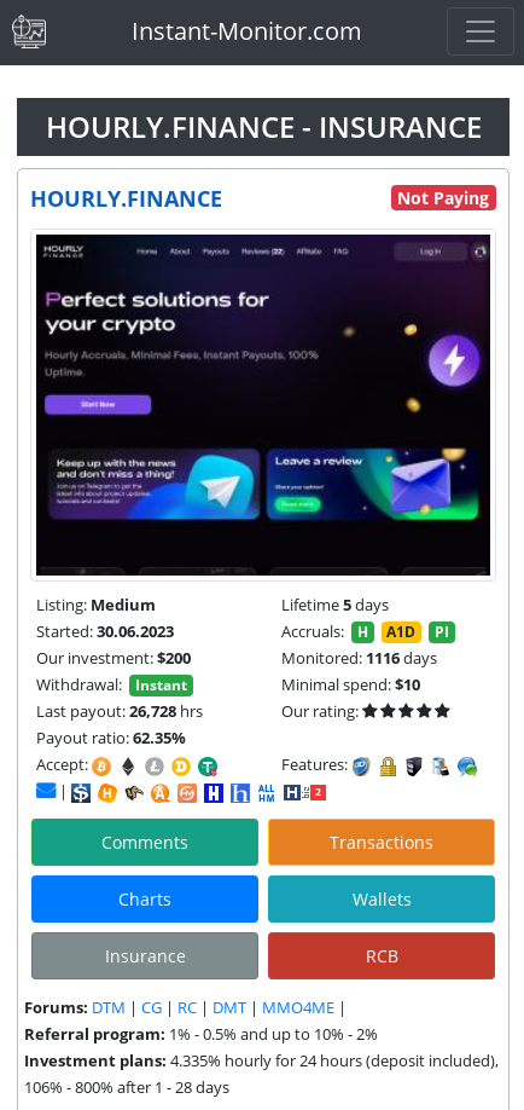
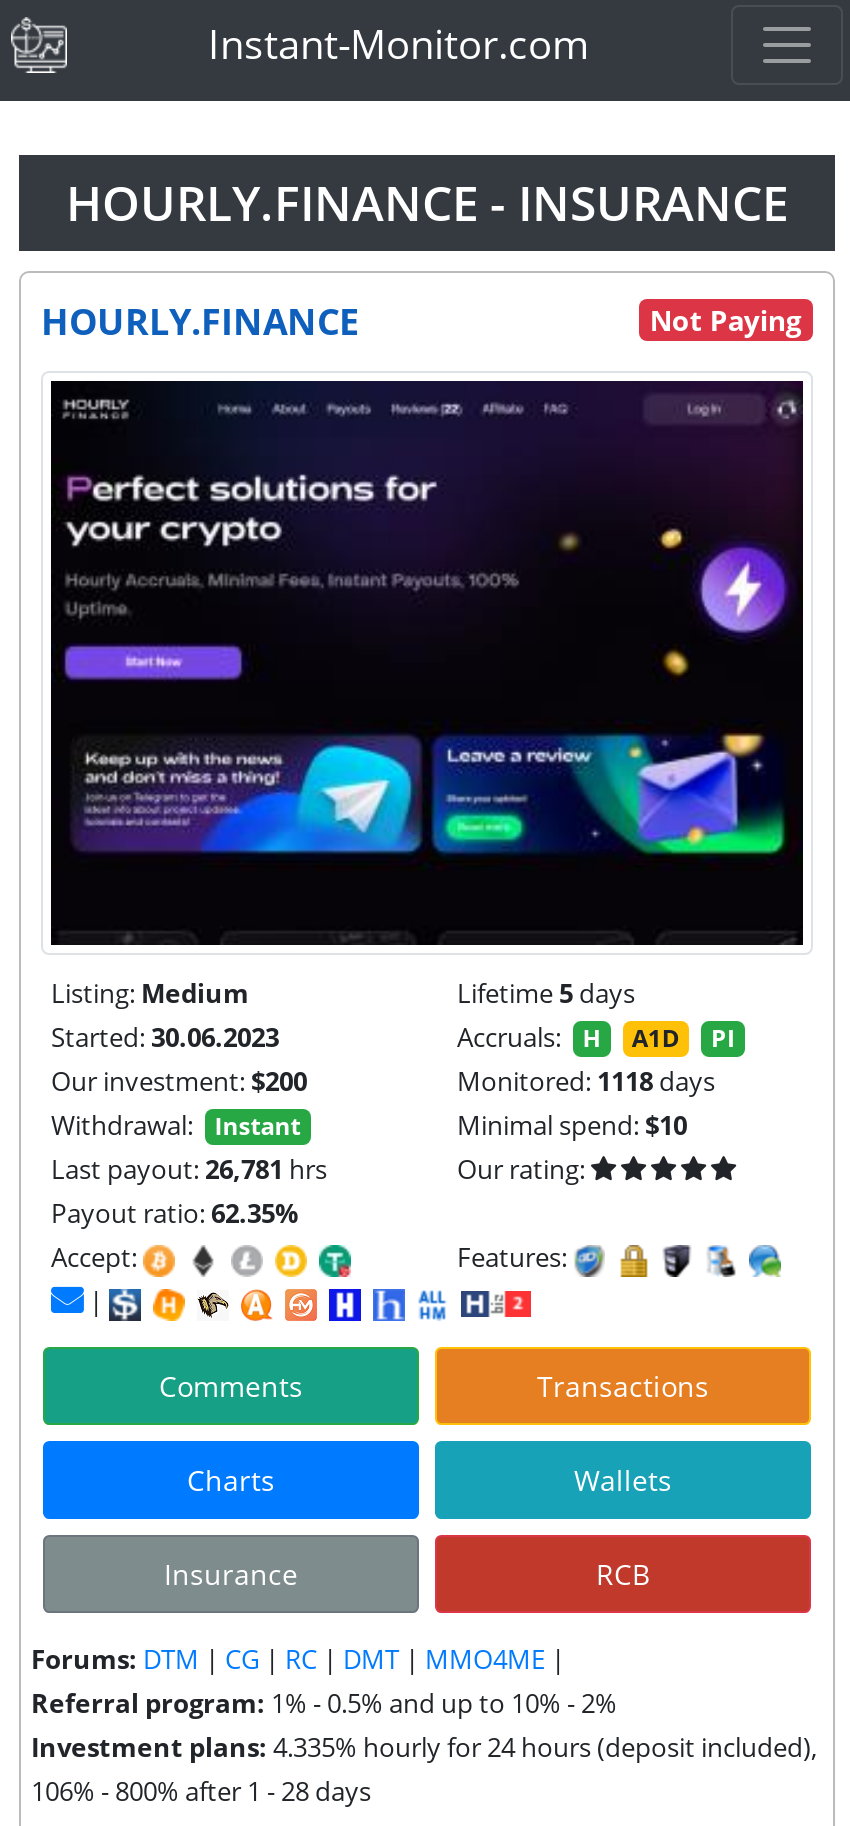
- Monitored: 1116 days
+ Monitored: 1118 days

- Last payout: 26,728 hrs
+ Last payout: 26,781 hrs
